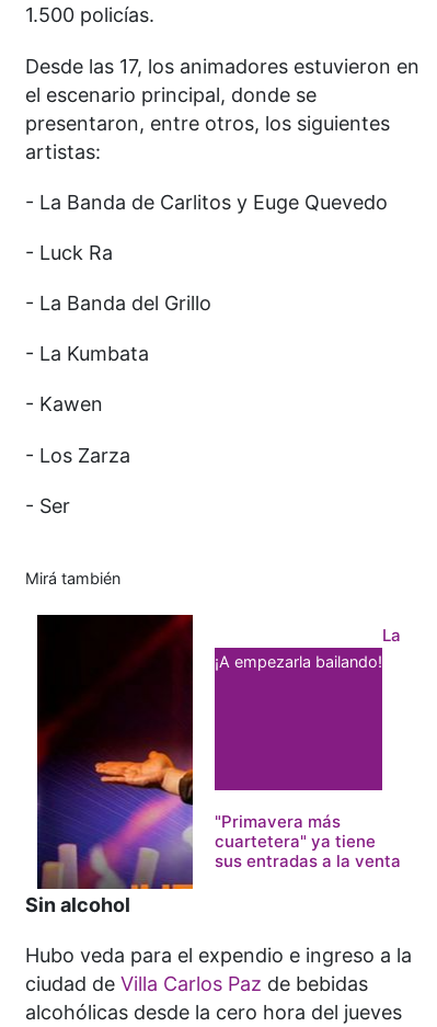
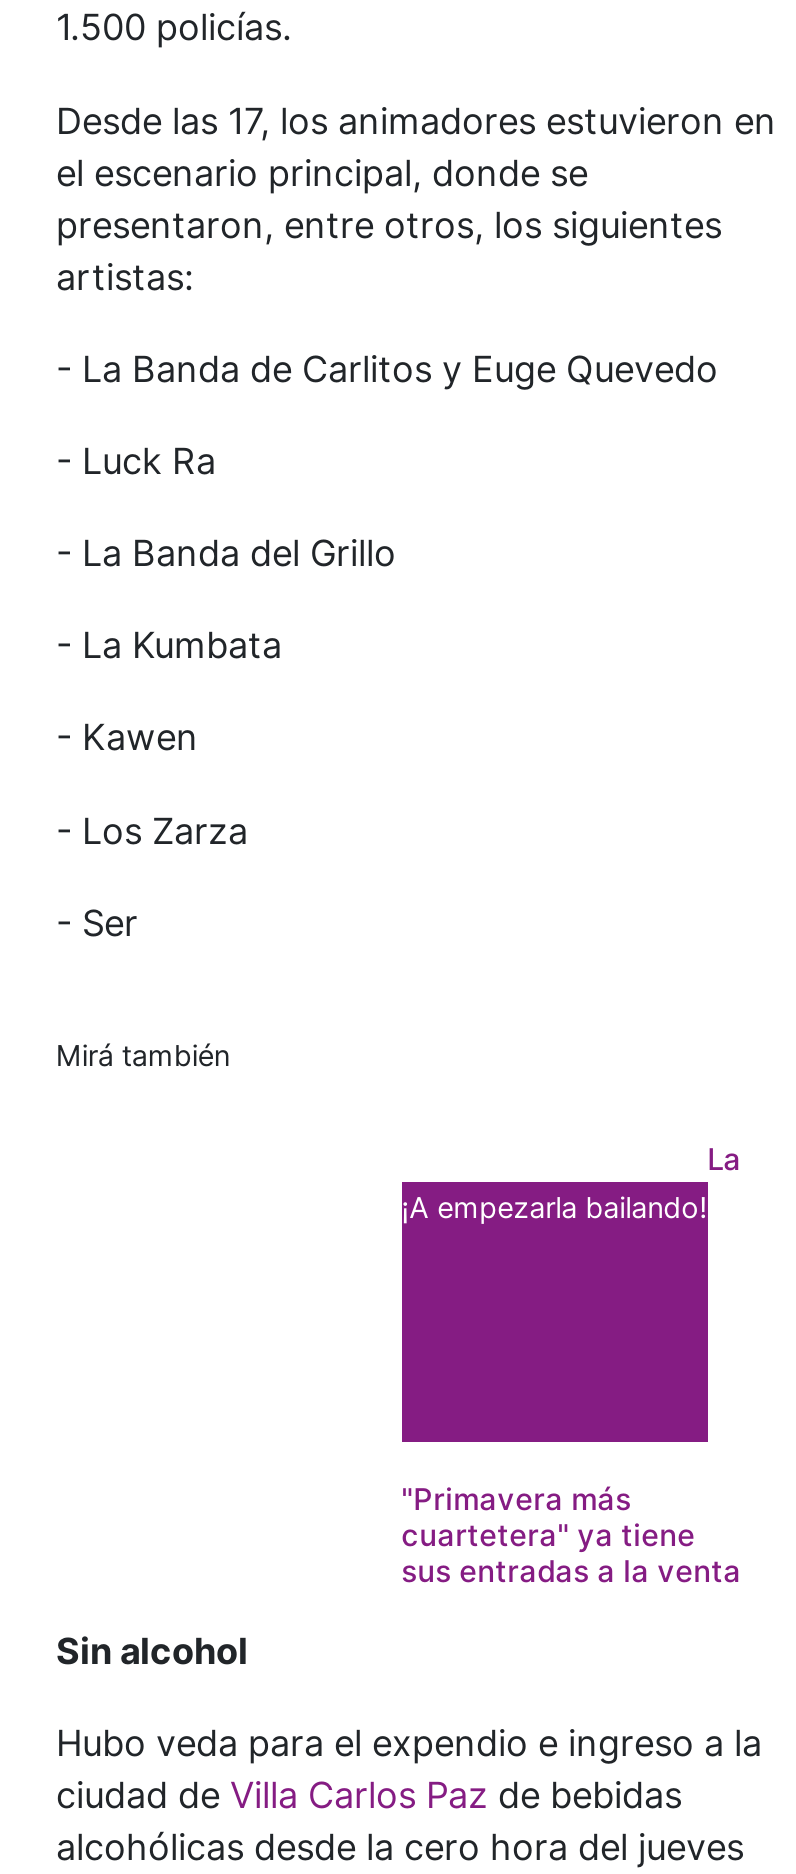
- [image]
